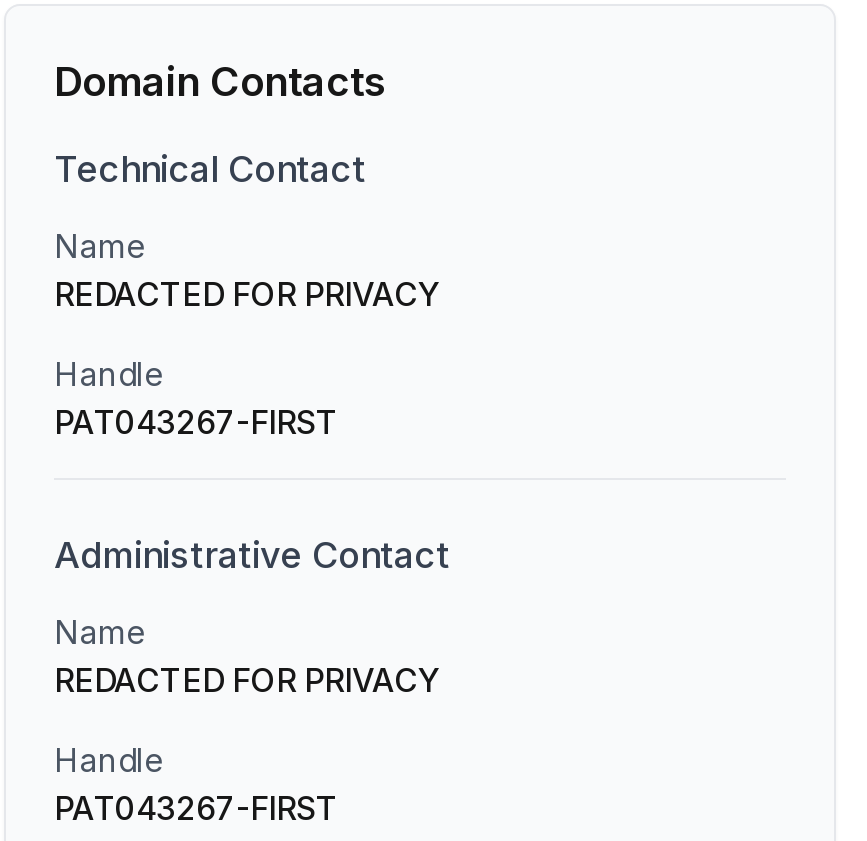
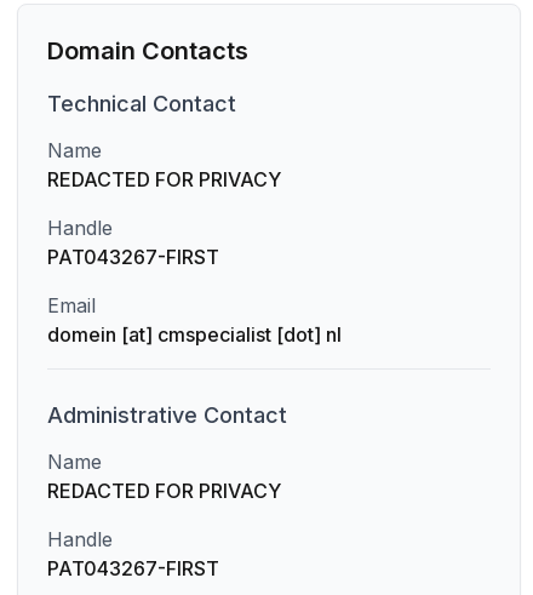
+ Email
+ domein [at] cmspecialist [dot] nl
